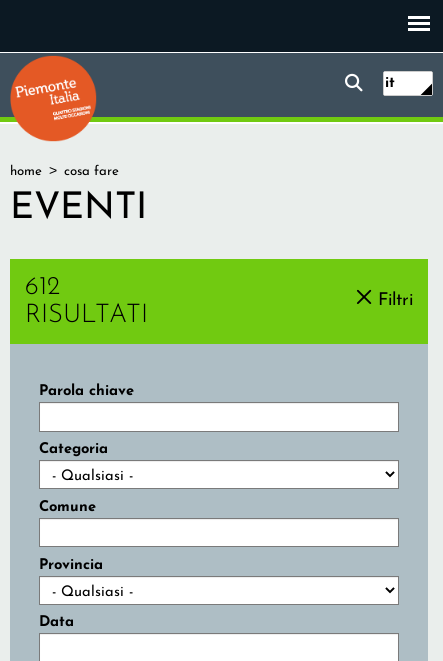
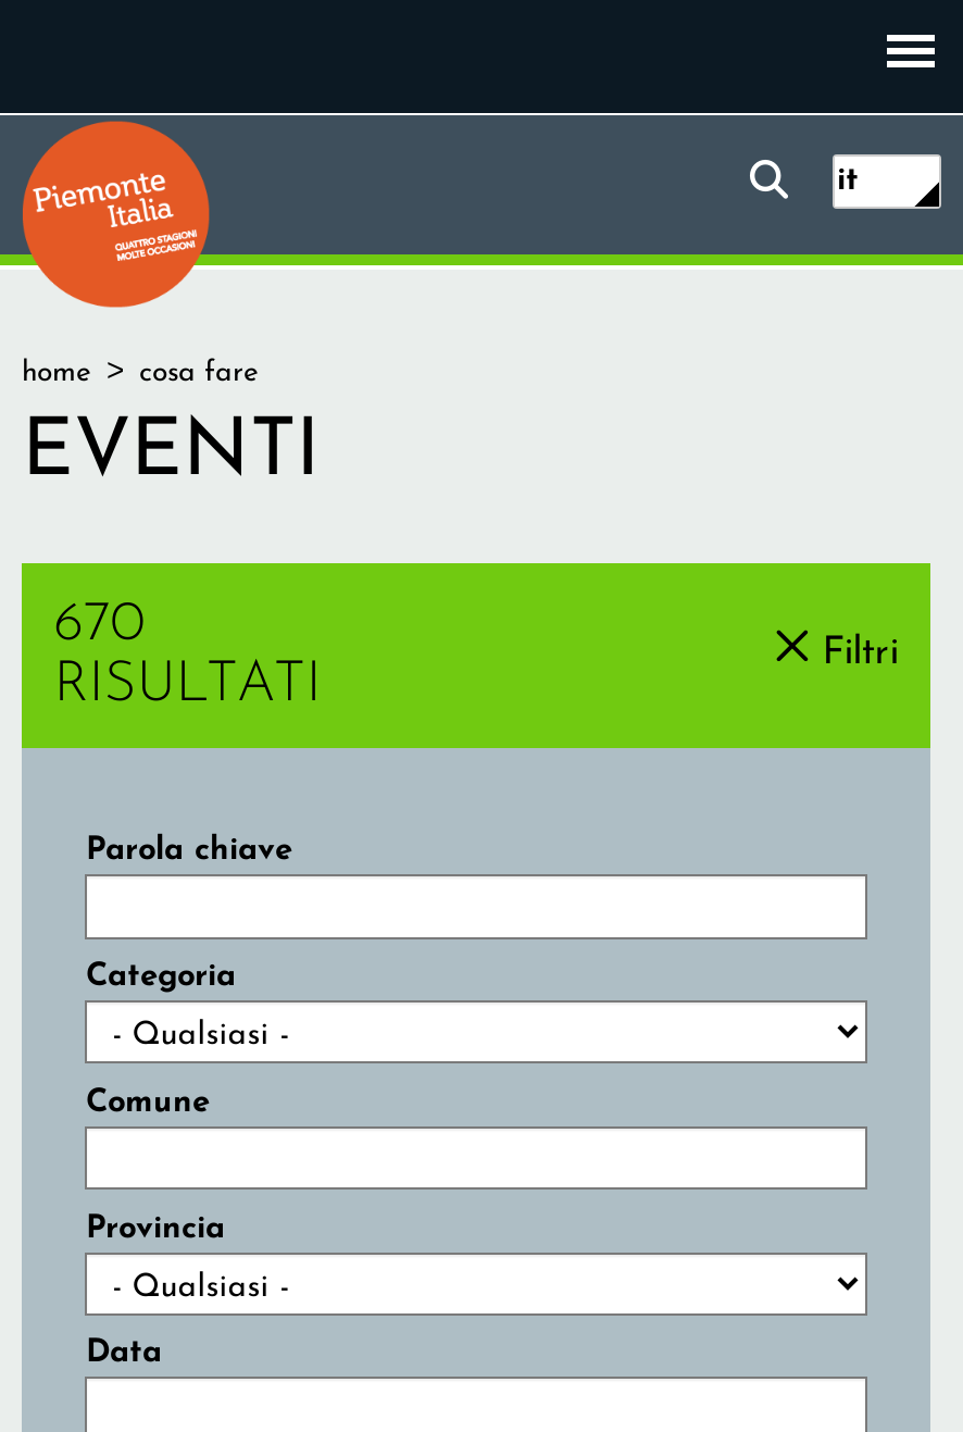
- 612
+ 670
